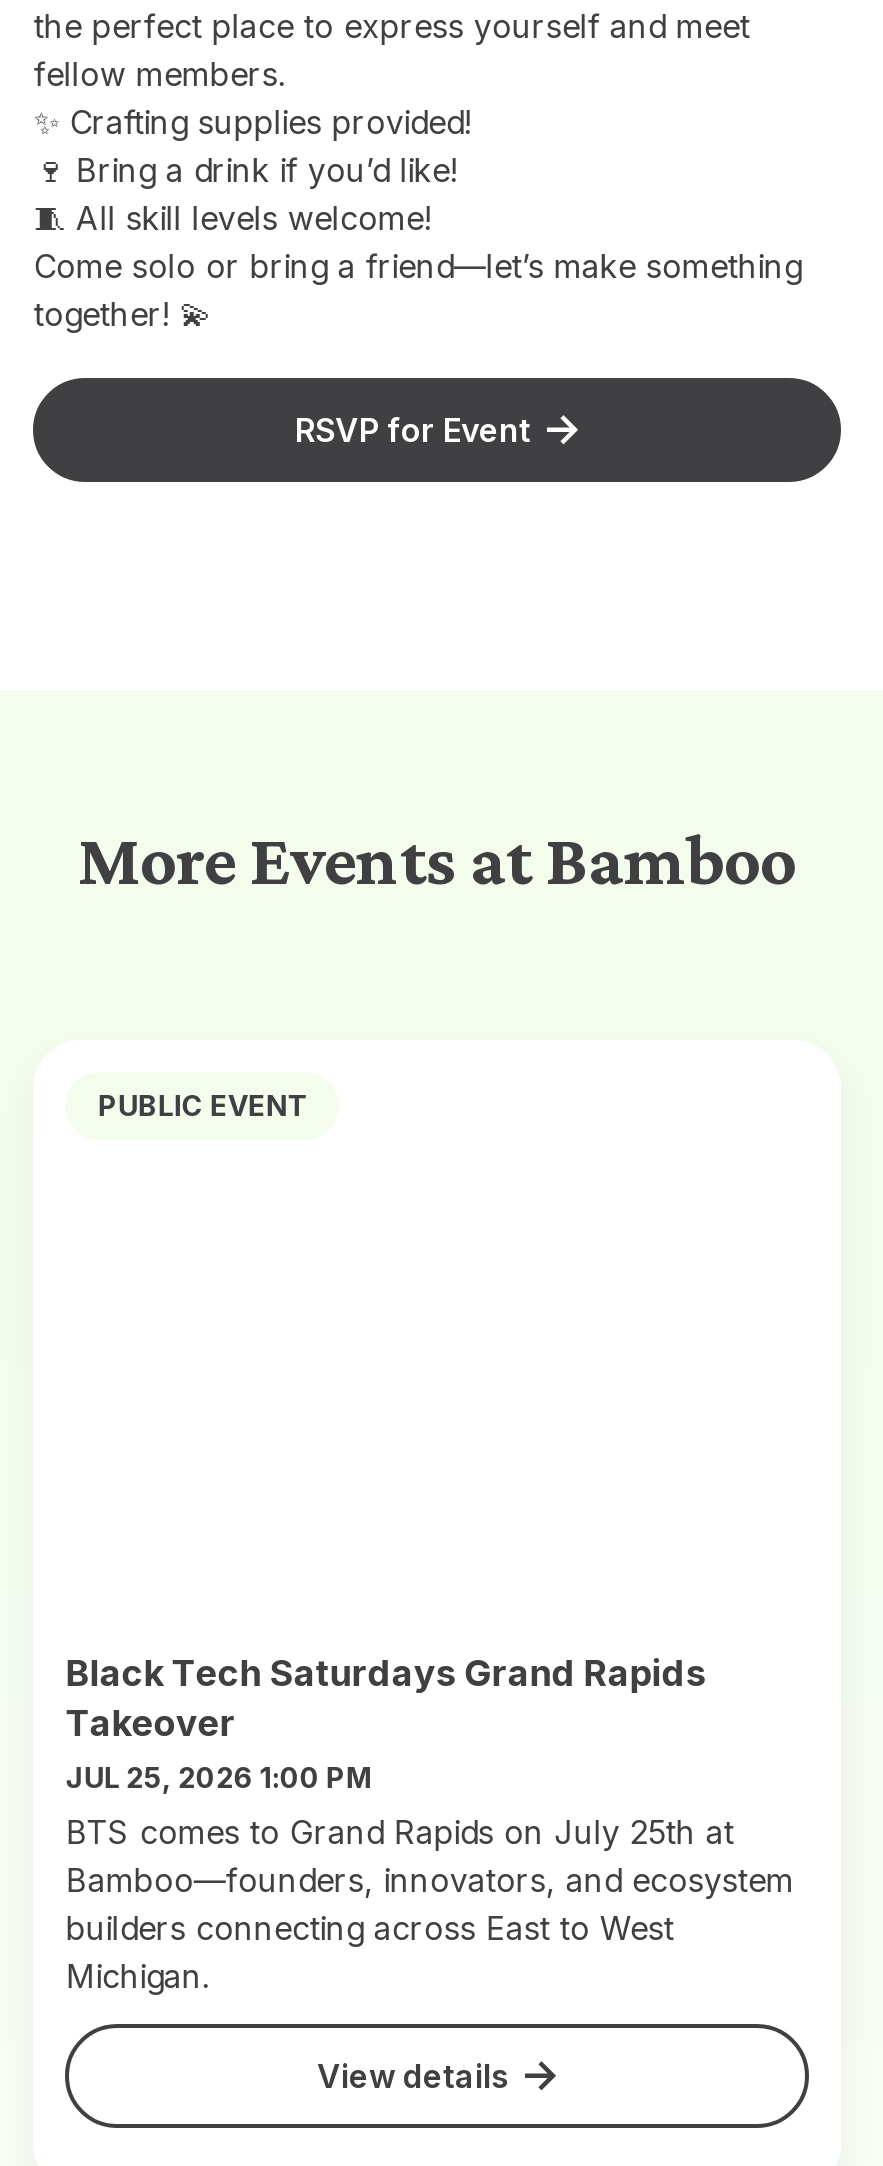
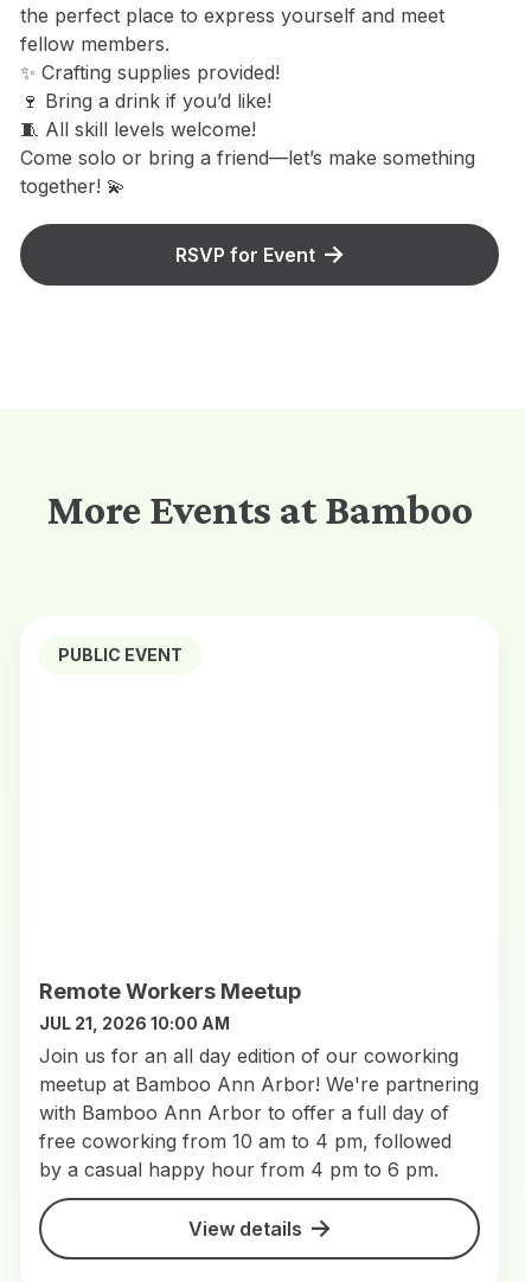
- Black Tech Saturdays Grand Rapids
- Takeover
- JUL 25, 2026 1:00 PM
- BTS comes to Grand Rapids on July 25th at
- Bamboo—founders, innovators, and ecosystem
- builders connecting across East to West
- Michigan.
+ Remote Workers Meetup
+ JUL 21, 2026 10:00 AM
+ Join us for an all day edition of our coworking
+ meetup at Bamboo Ann Arbor! We're partnering
+ with Bamboo Ann Arbor to offer a full day of
+ free coworking from 10 am to 4 pm, followed
+ by a casual happy hour from 4 pm to 6 pm.
